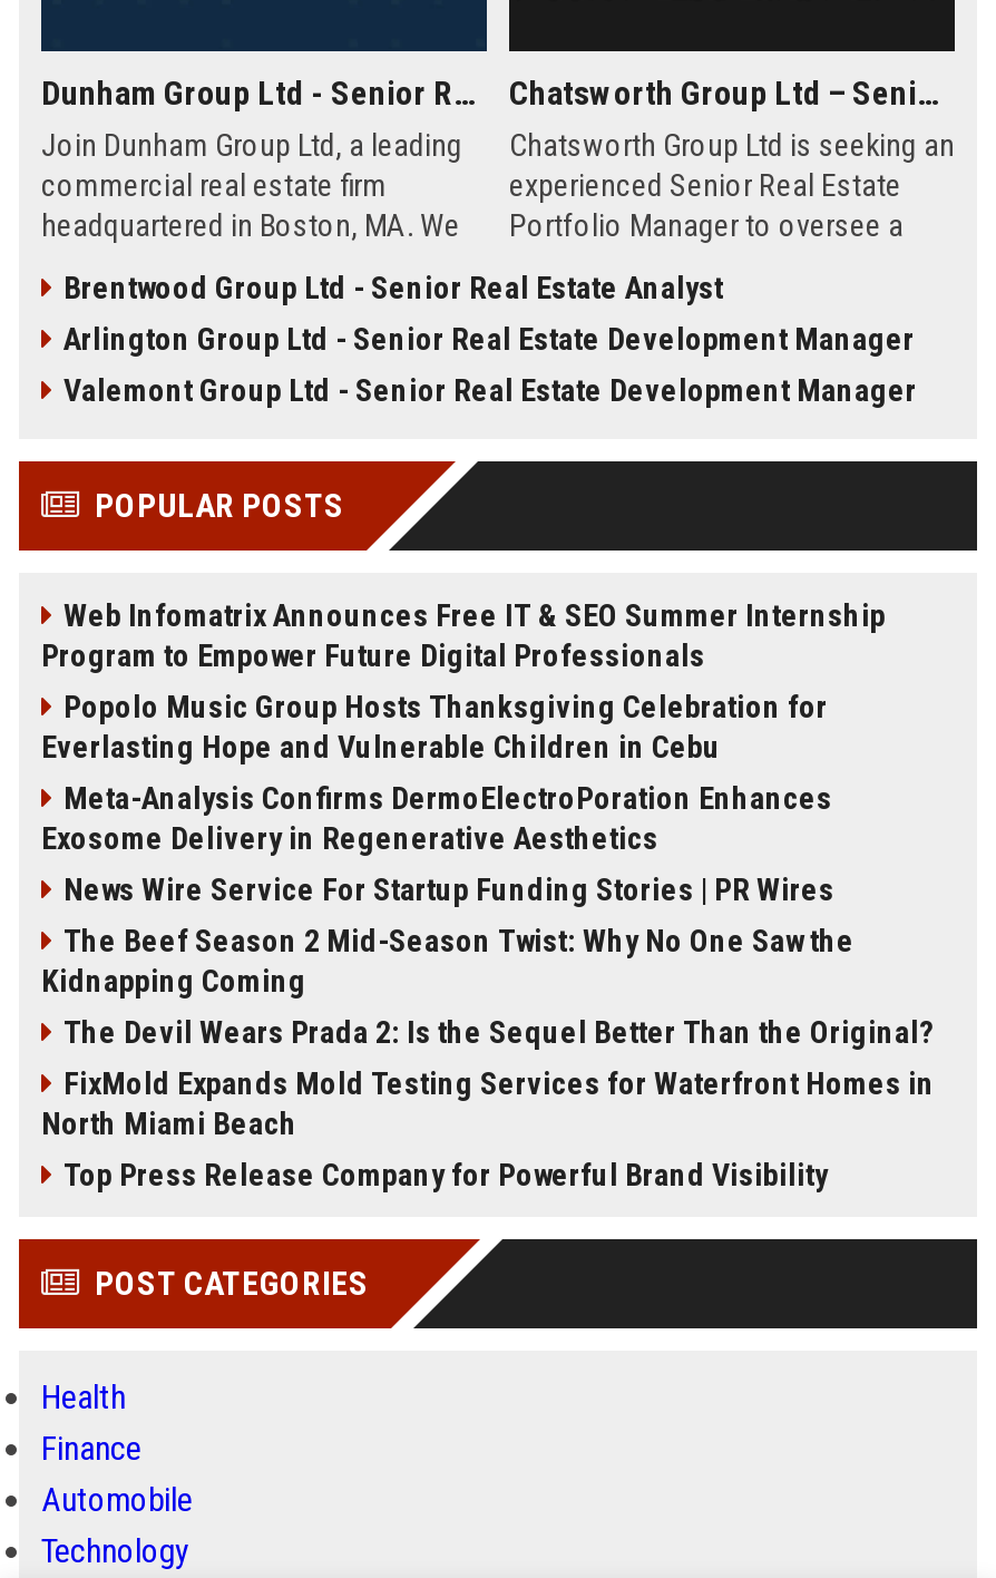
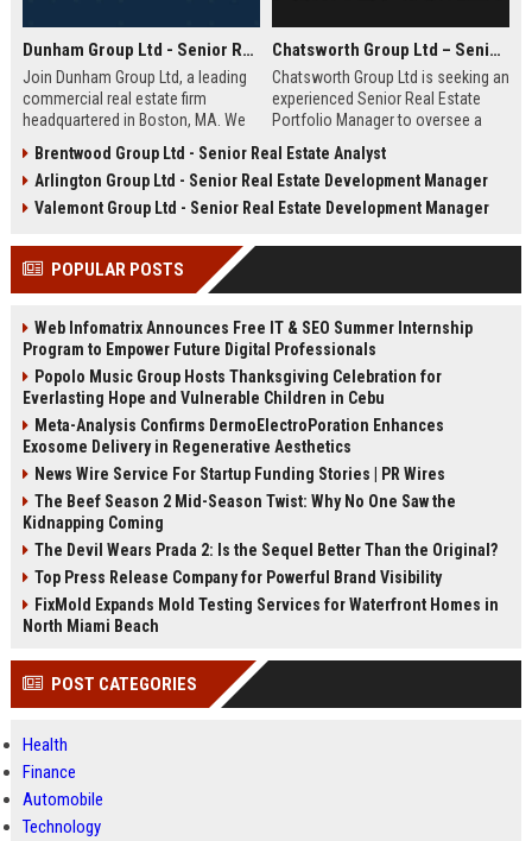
moved down: FixMold Expands Mold Testing Services for Waterfront Homes in | North Miami Beach

moved up: Top Press Release Company for Powerful Brand Visibility
